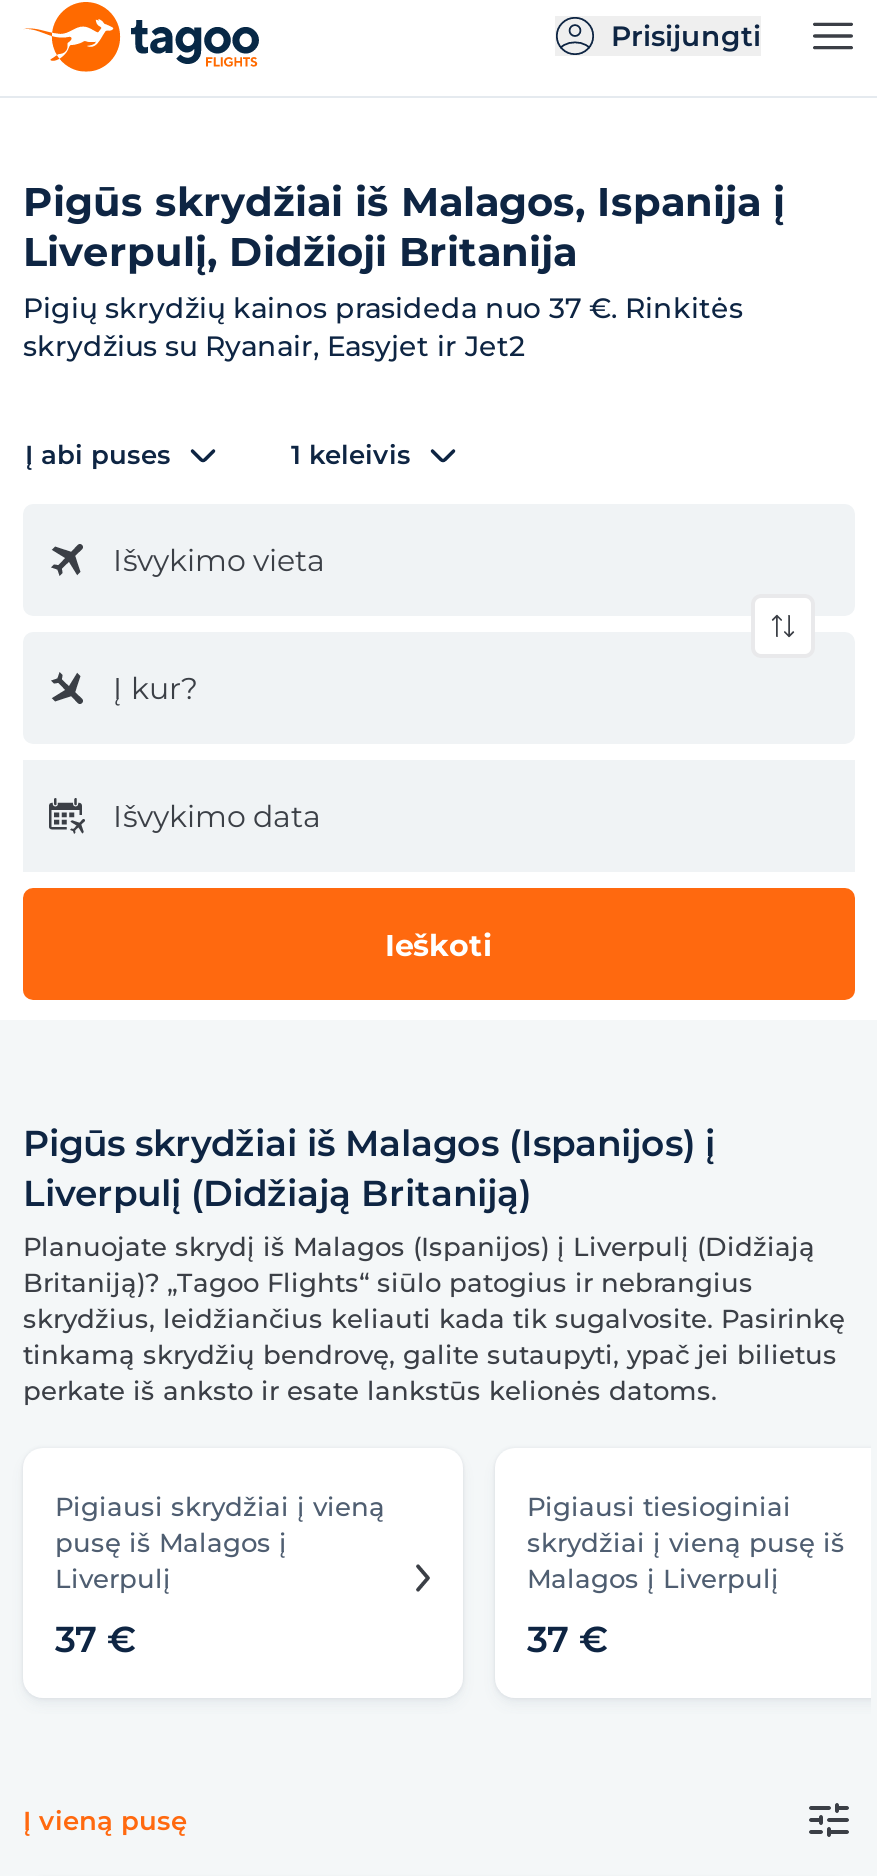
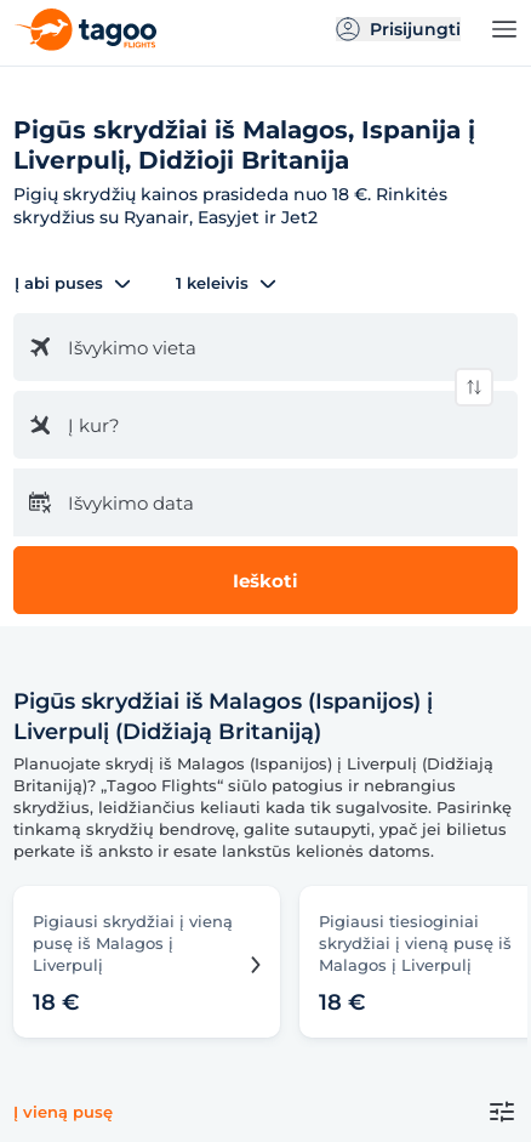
- Pigių skrydžių kainos prasideda nuo 37 €. Rinkitės
+ Pigių skrydžių kainos prasideda nuo 18 €. Rinkitės

- 37 €
+ 18 €

- 37 €
+ 18 €
